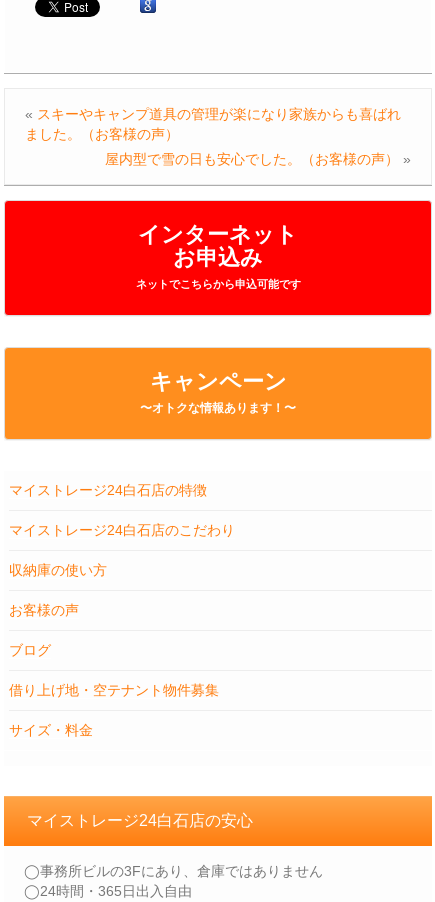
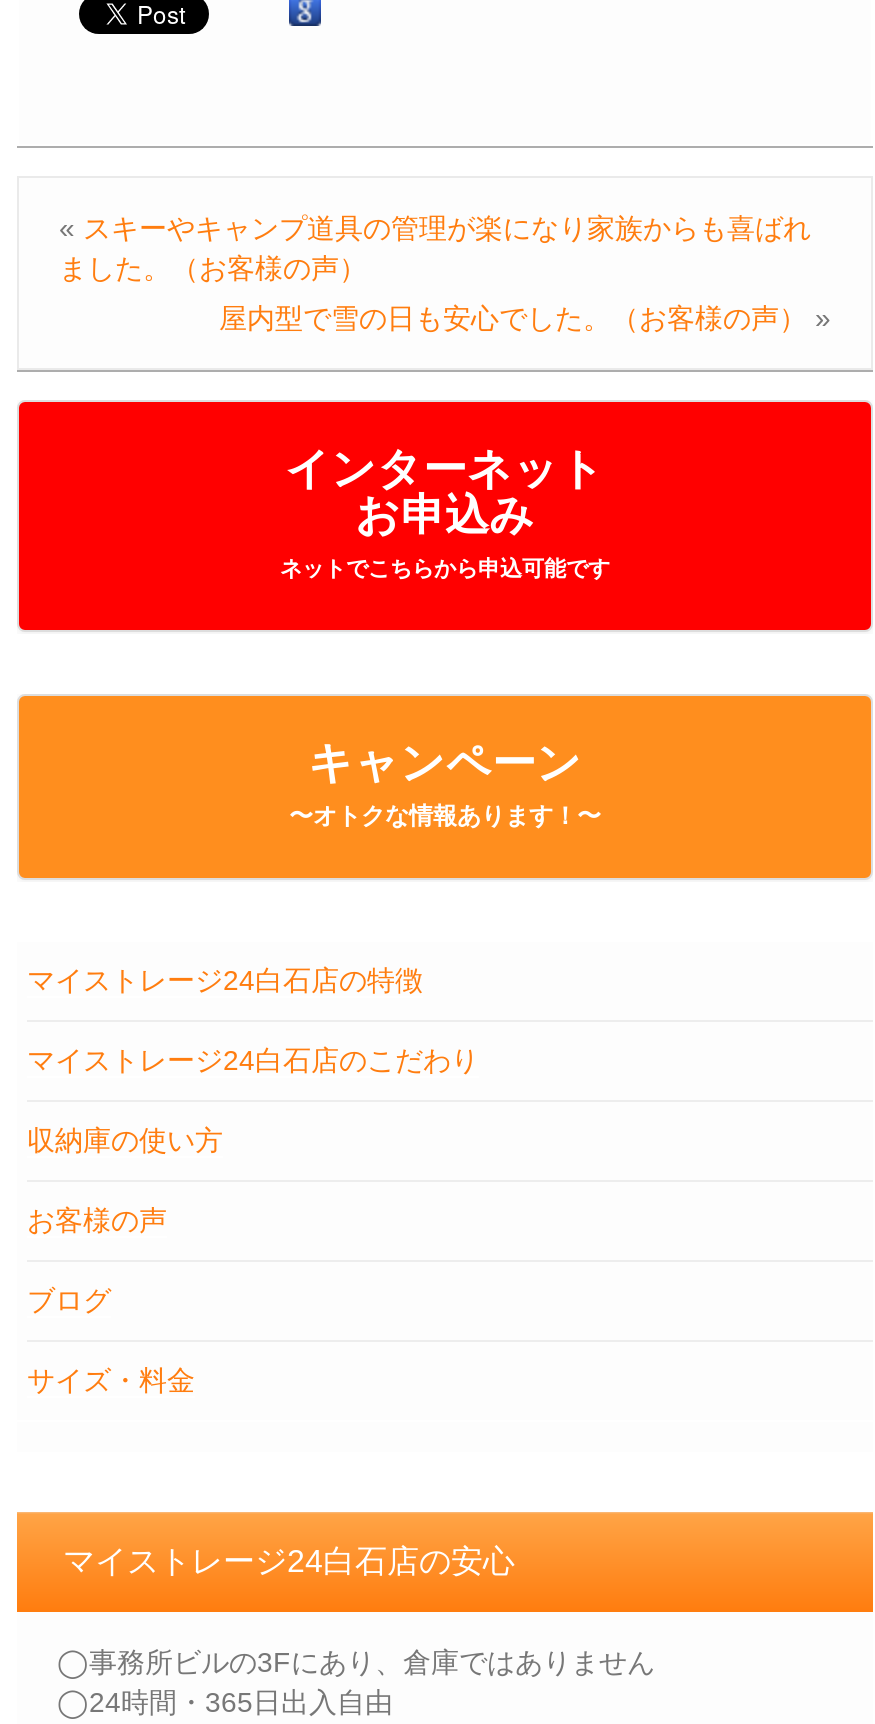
- 借り上げ地・空テナント物件募集
